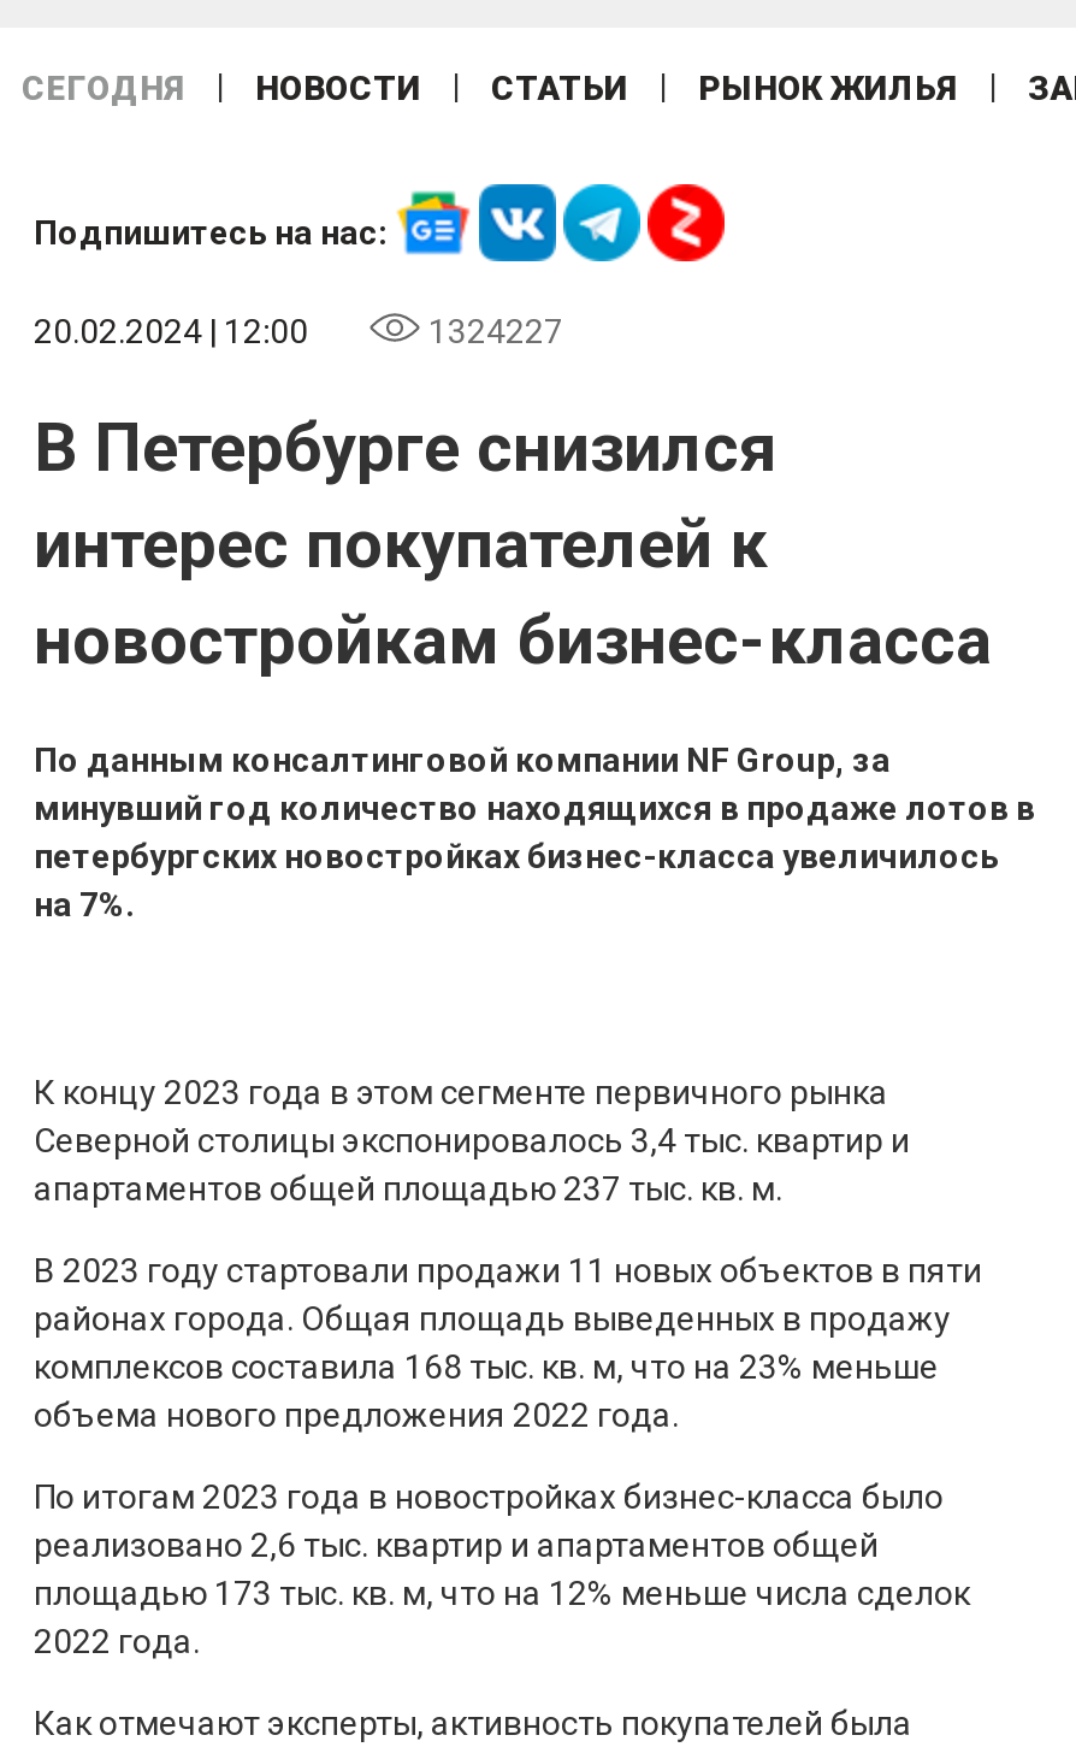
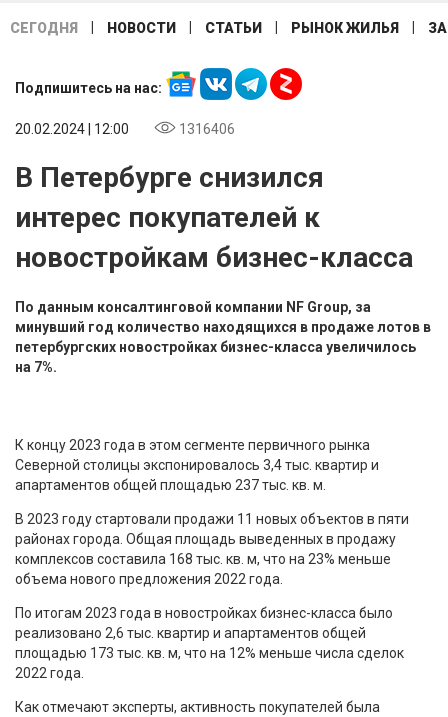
- 1324227
+ 1316406
